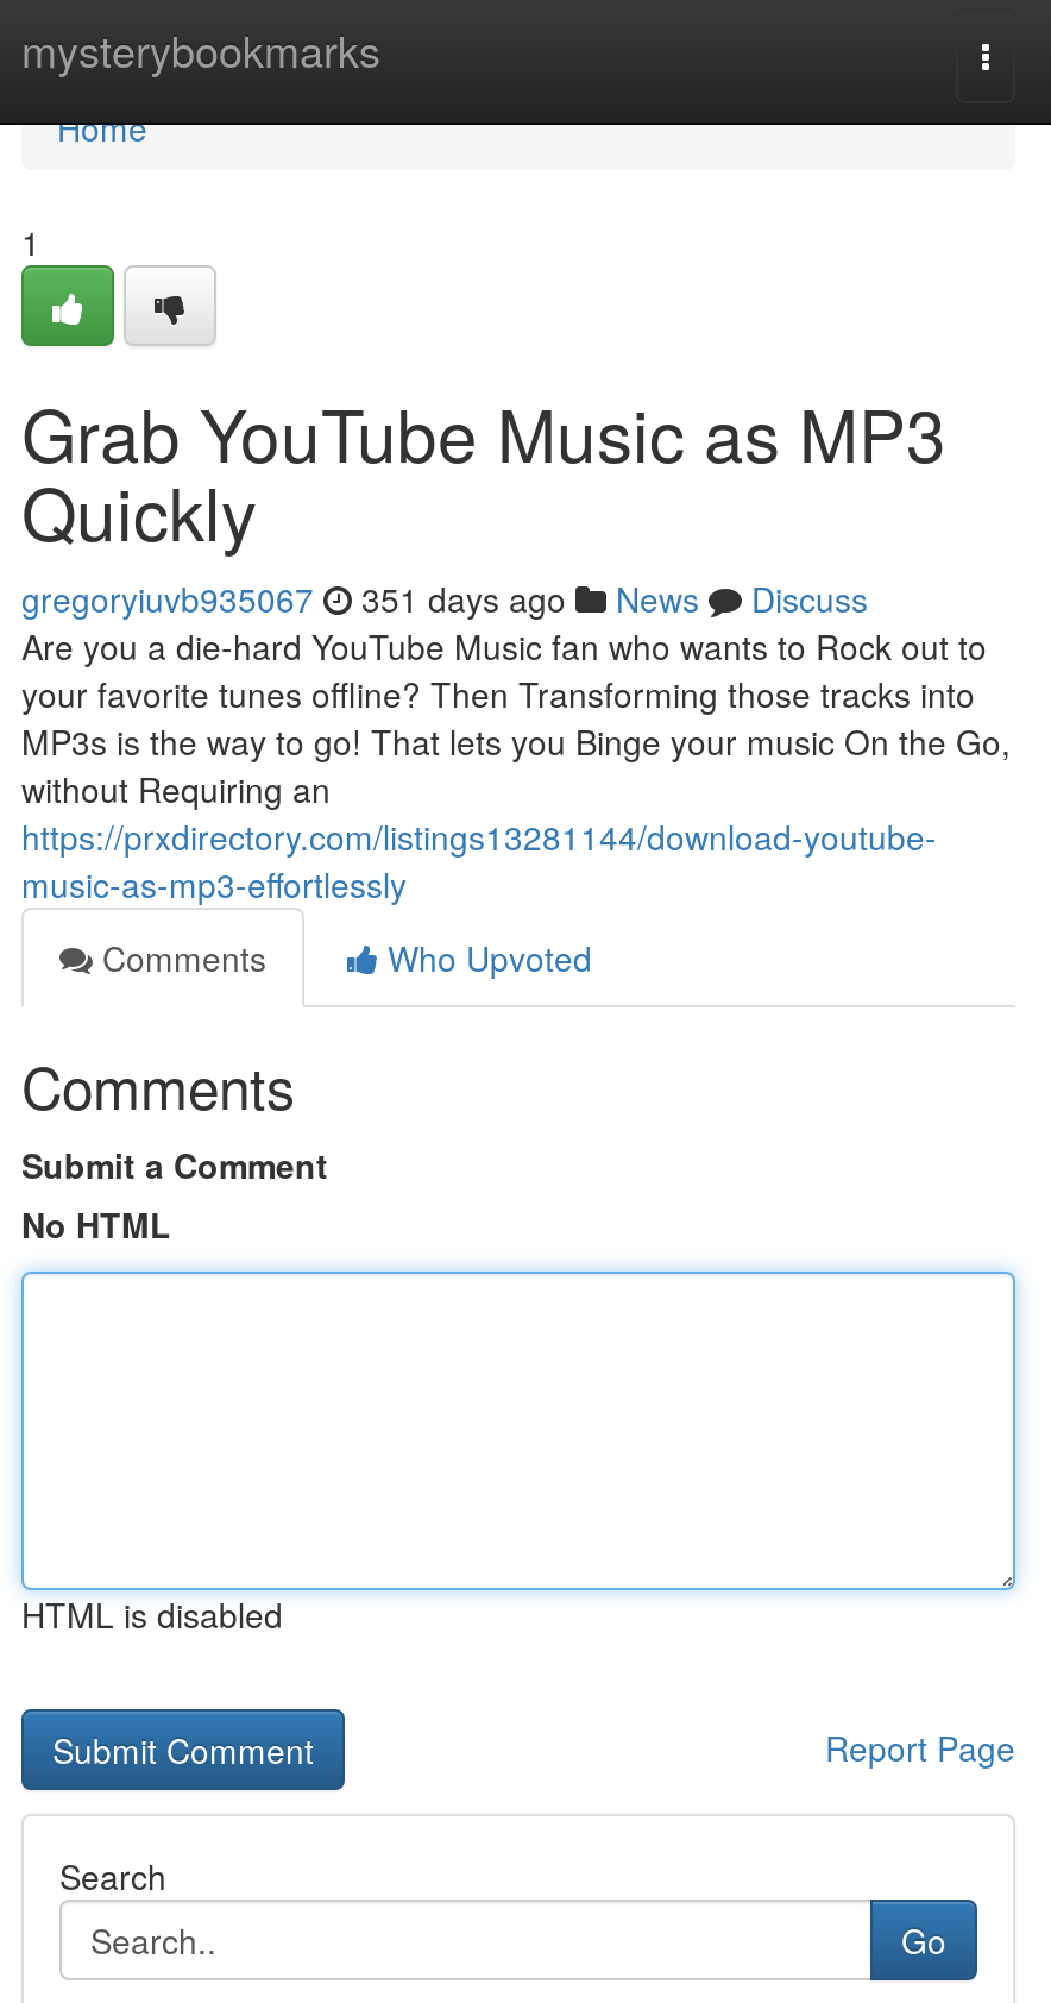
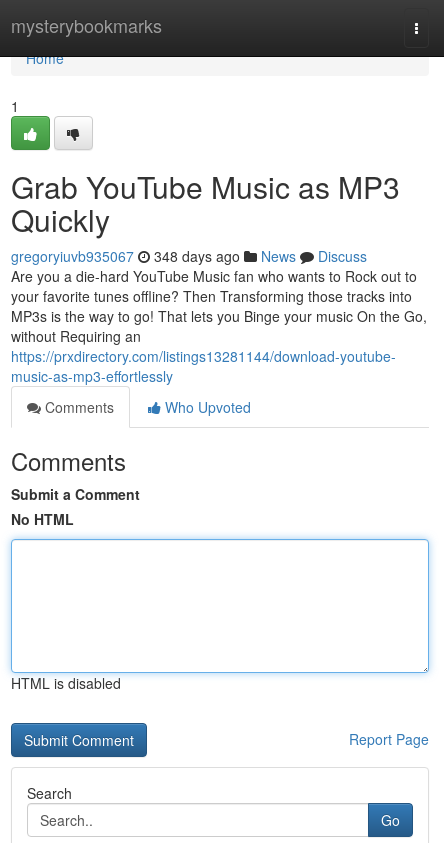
- gregoryiuvb935067 351 days ago News Discuss
+ gregoryiuvb935067 348 days ago News Discuss
